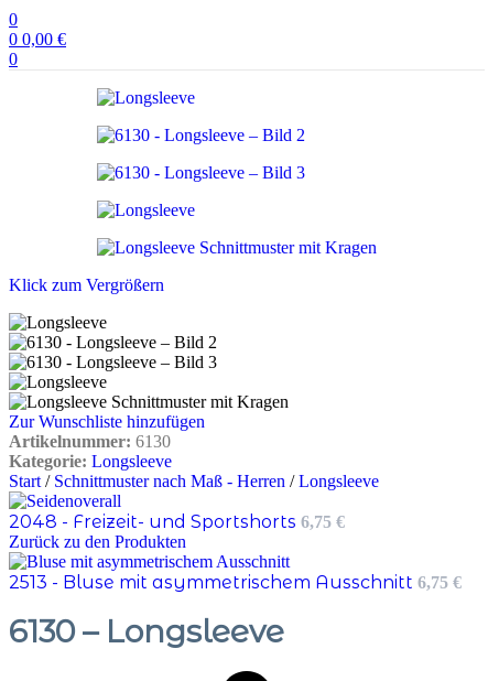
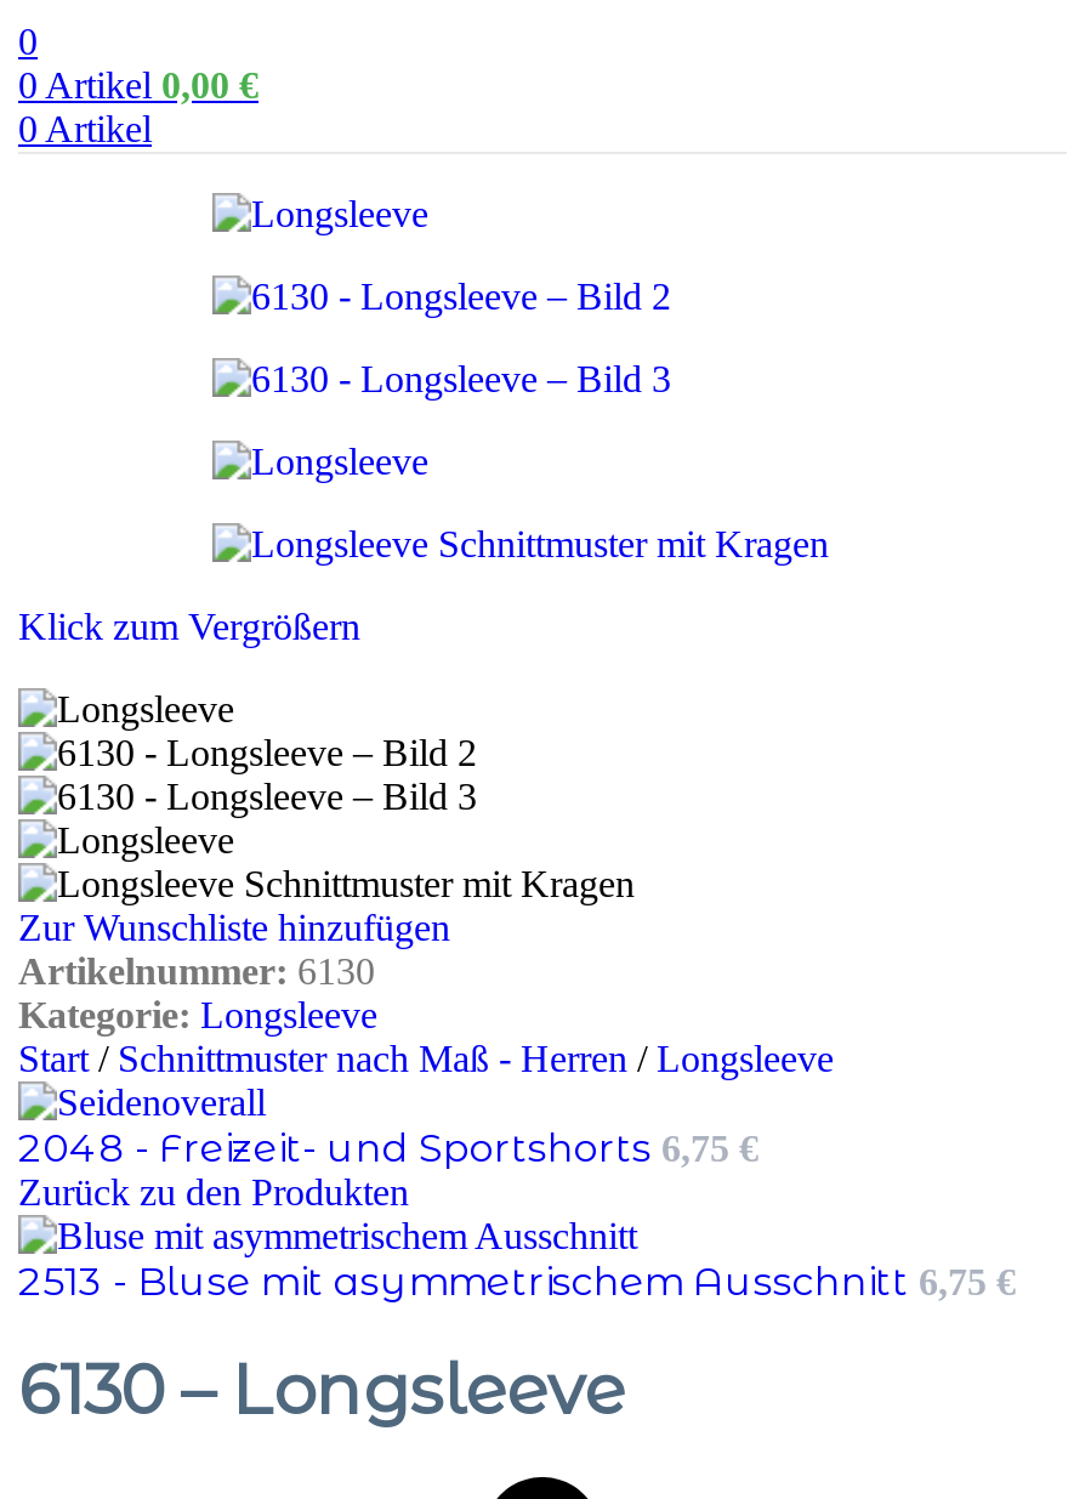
- 0 0,00 €
- 0
+ 0 Artikel 0,00 €
+ 0 Artikel
